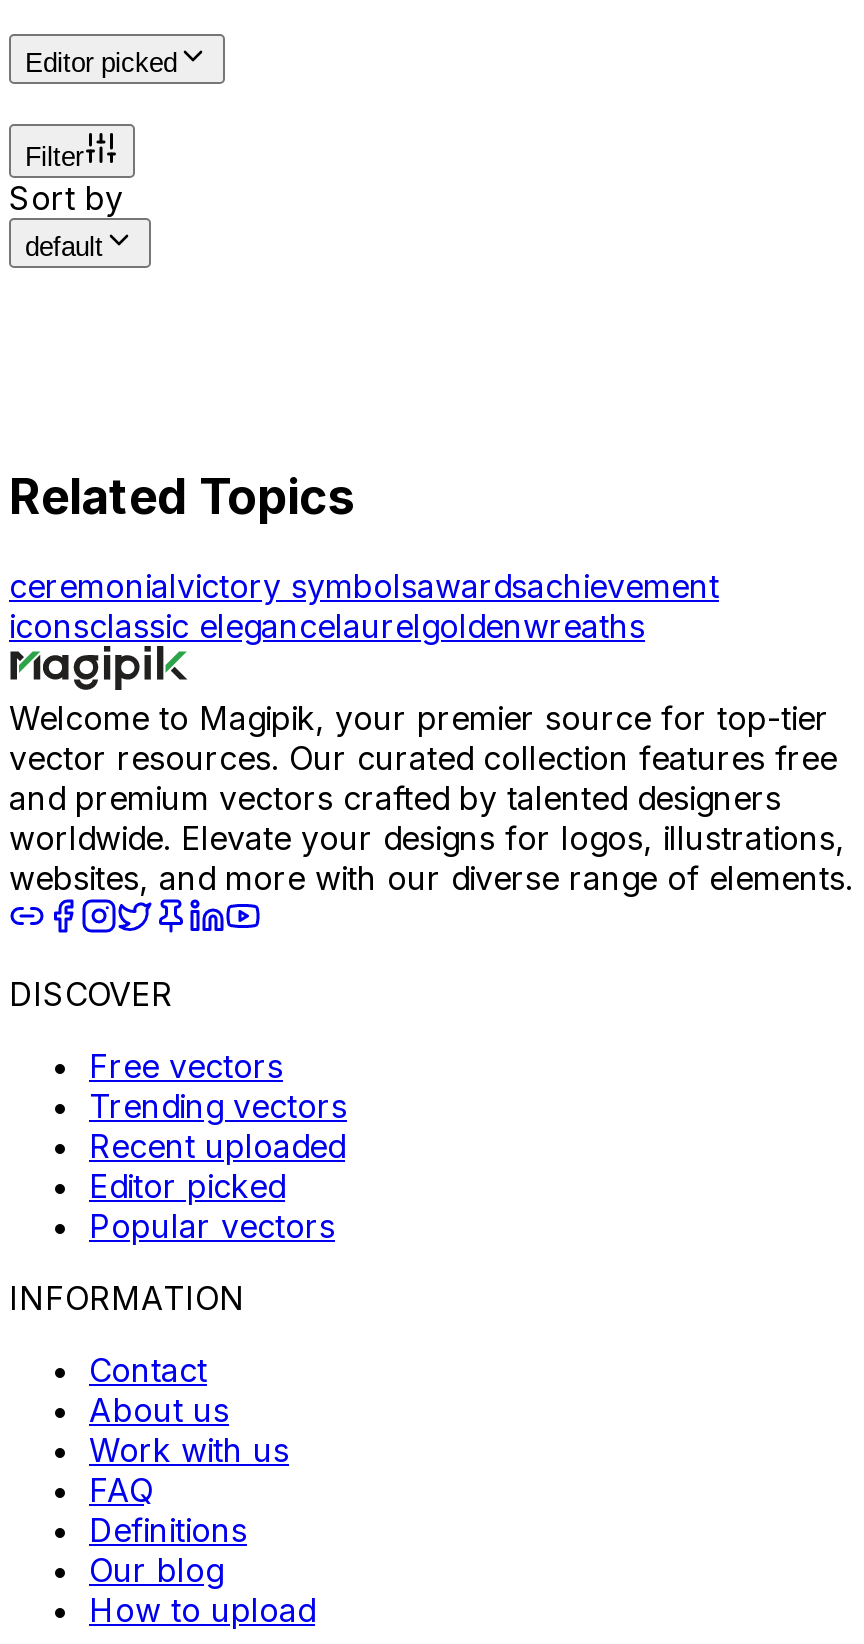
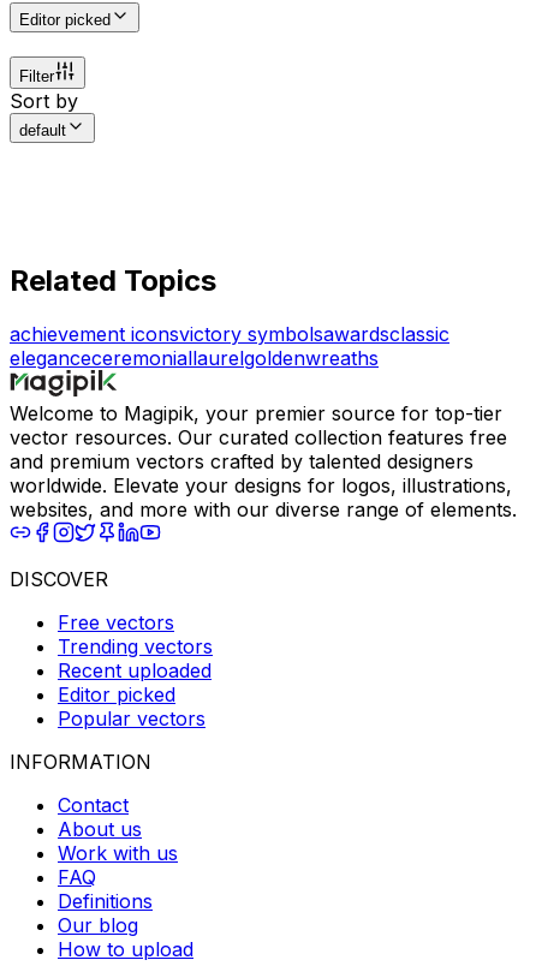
- ceremonialvictory symbolsawardsachievement
- iconsclassic elegancelaurelgoldenwreaths
+ achievement iconsvictory symbolsawardsclassic
+ eleganceceremoniallaurelgoldenwreaths
